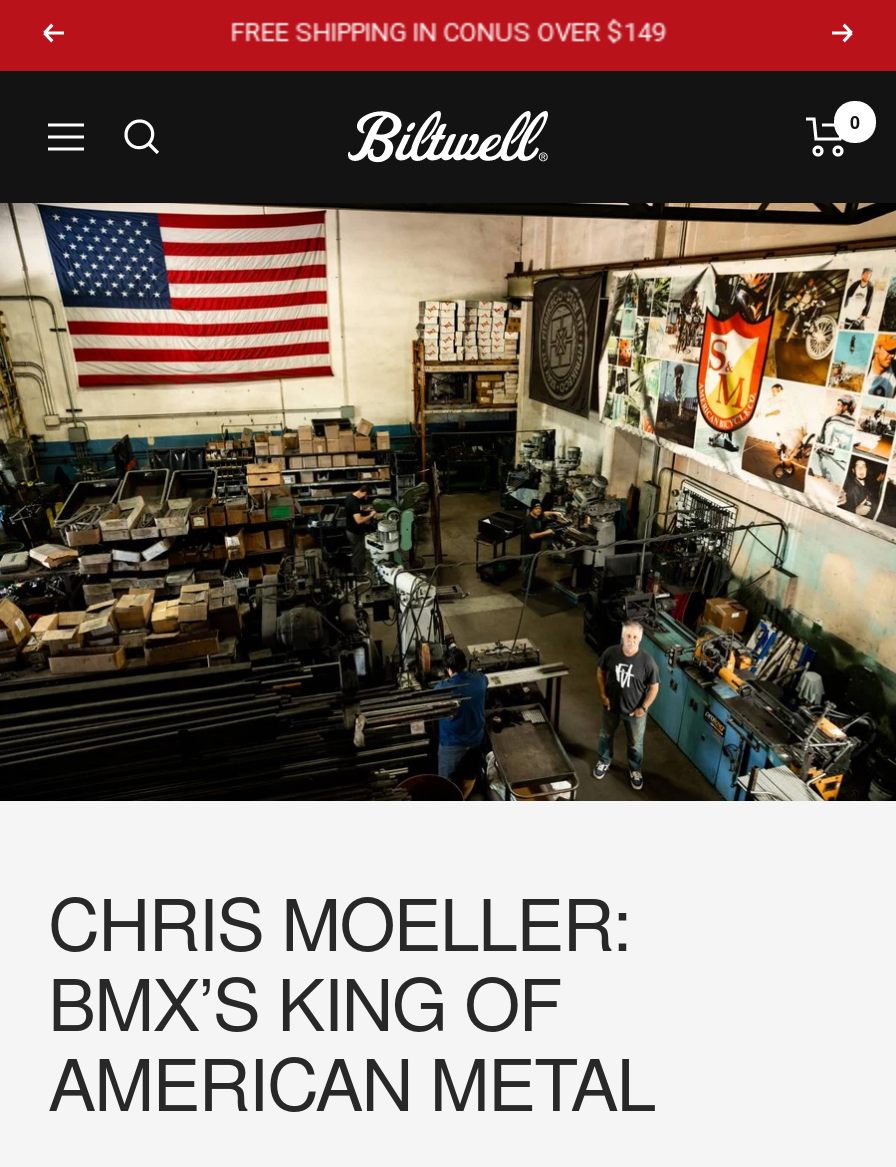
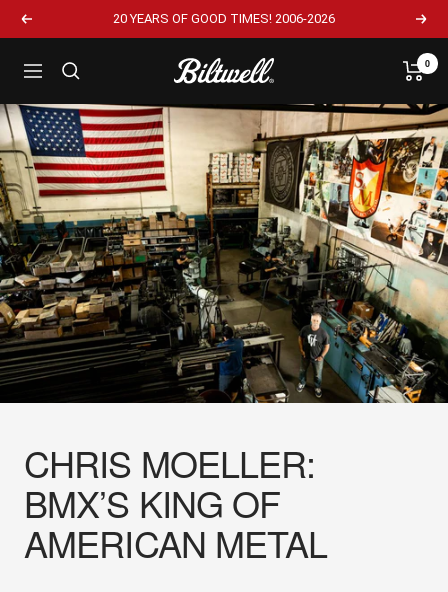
- FREE SHIPPING IN CONUS OVER $149
+ 20 YEARS OF GOOD TIMES! 2006-2026
